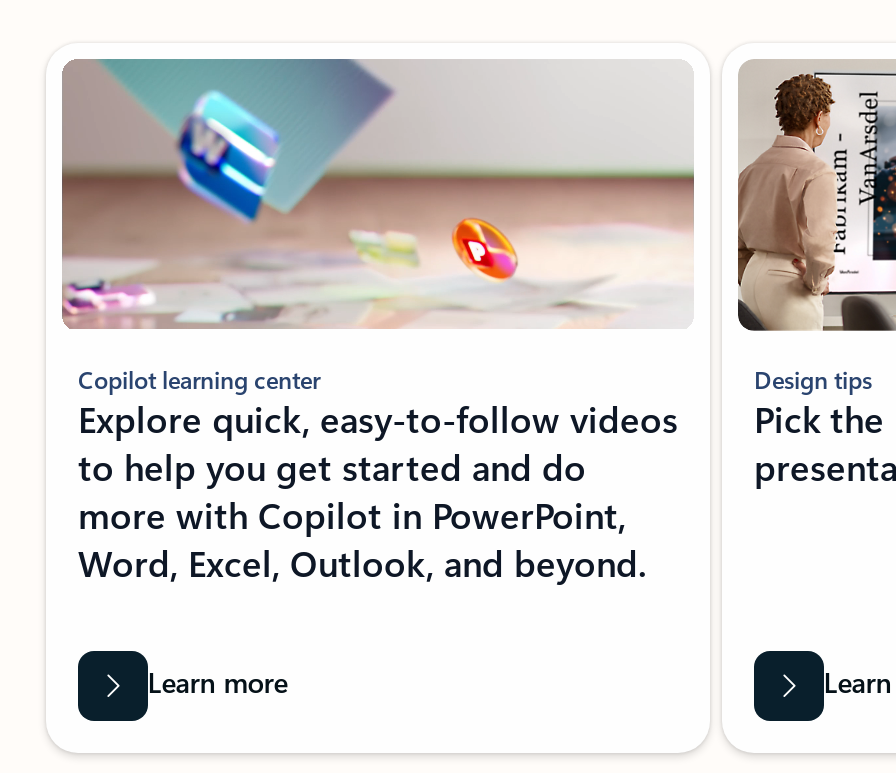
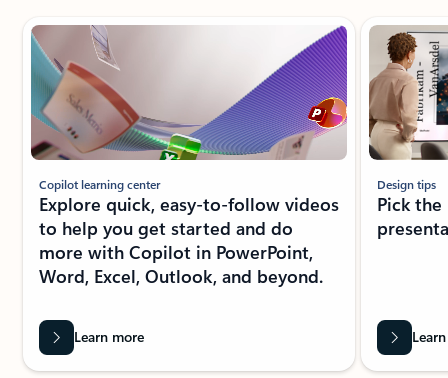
- [image]
+ [image]
